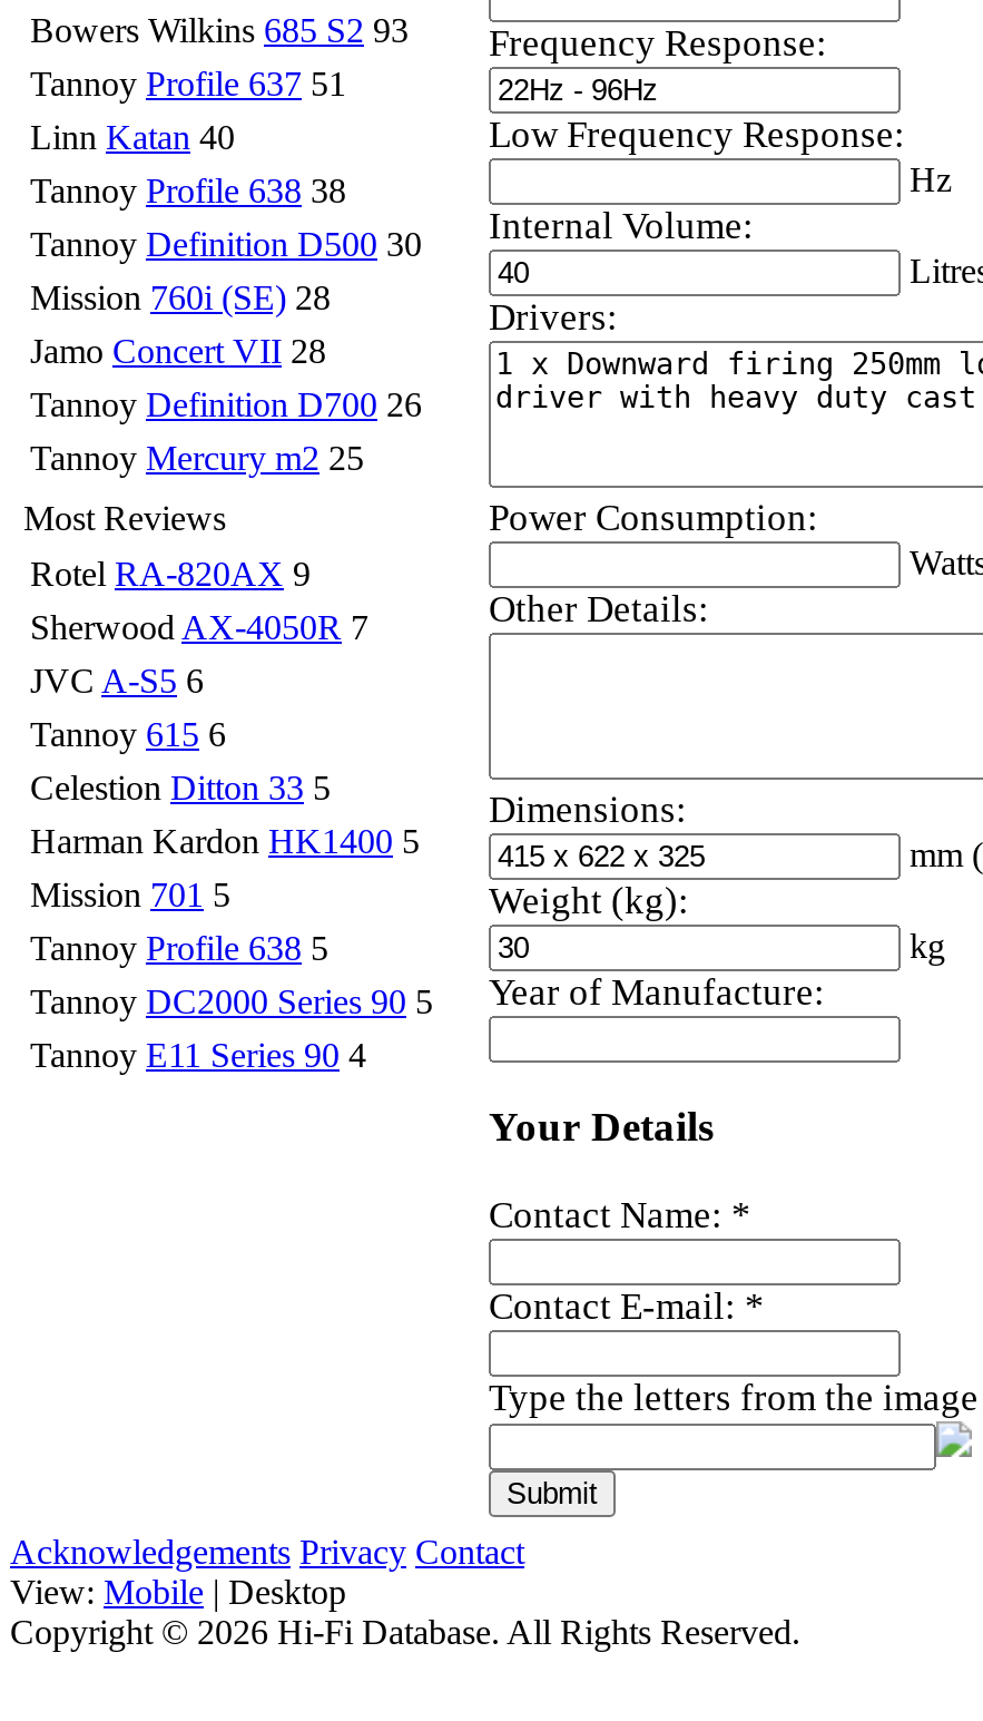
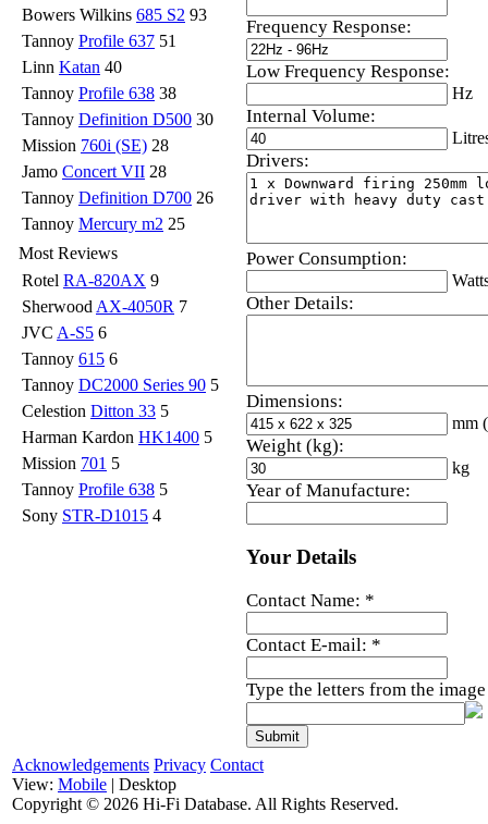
moved down: Celestion Ditton 33 5 | Harman Kardon HK1400 5 | Mission 701 5 | Tannoy Profile 638 5

moved up: Tannoy DC2000 Series 90 5

- Tannoy E11 Series 90 4
+ Sony STR-D1015 4
